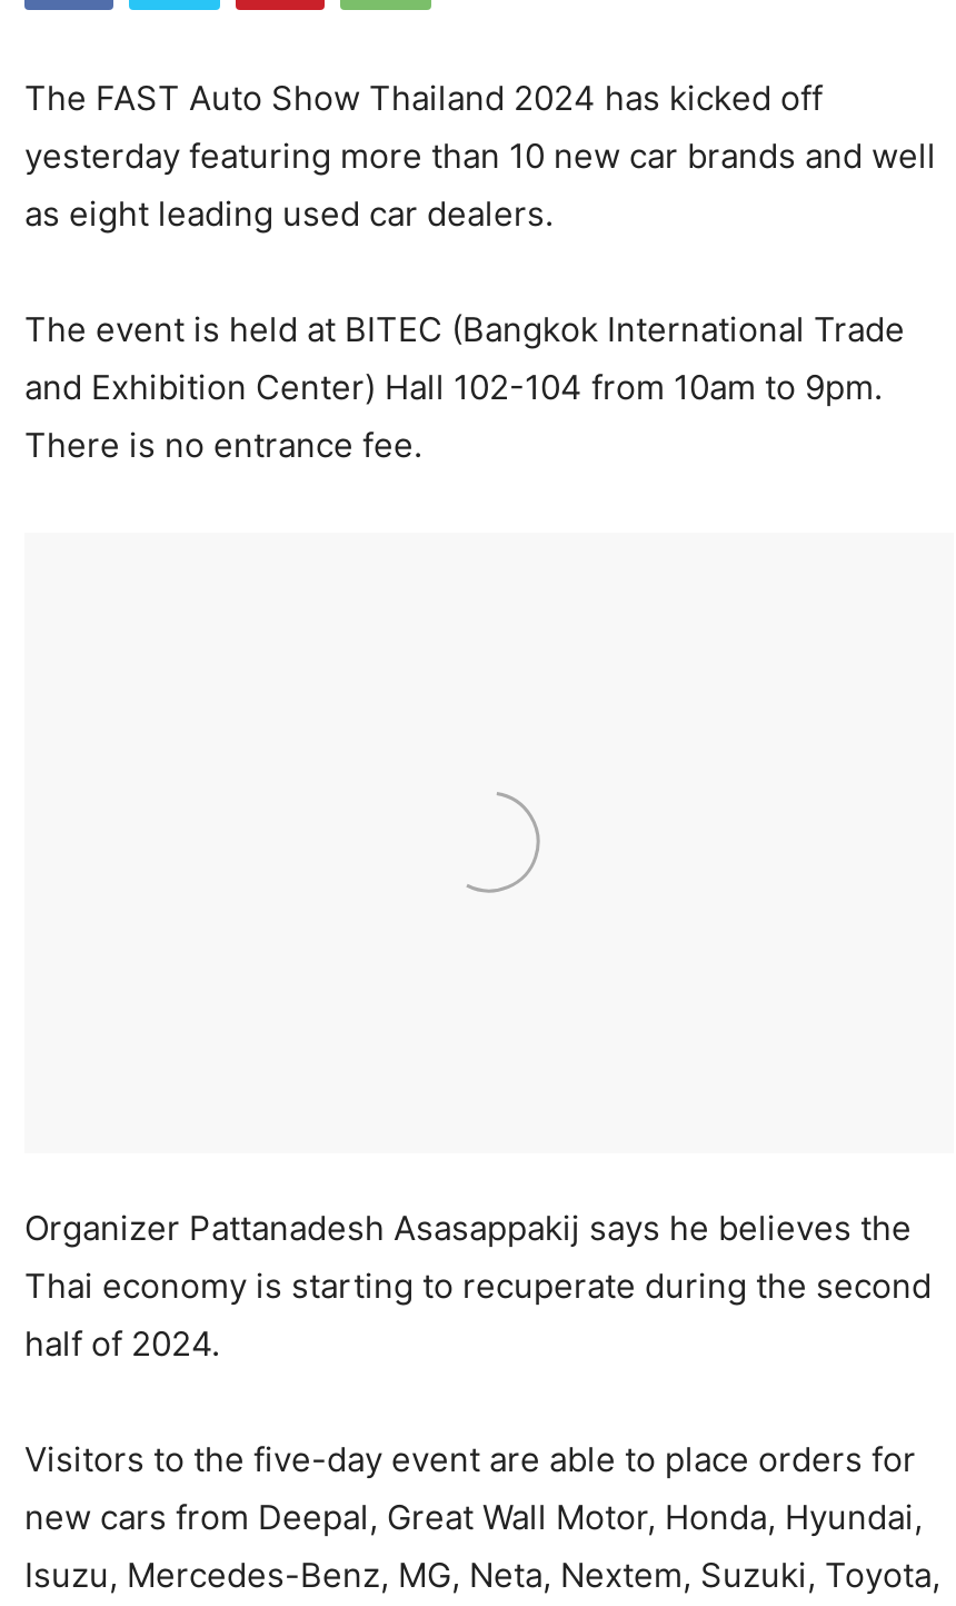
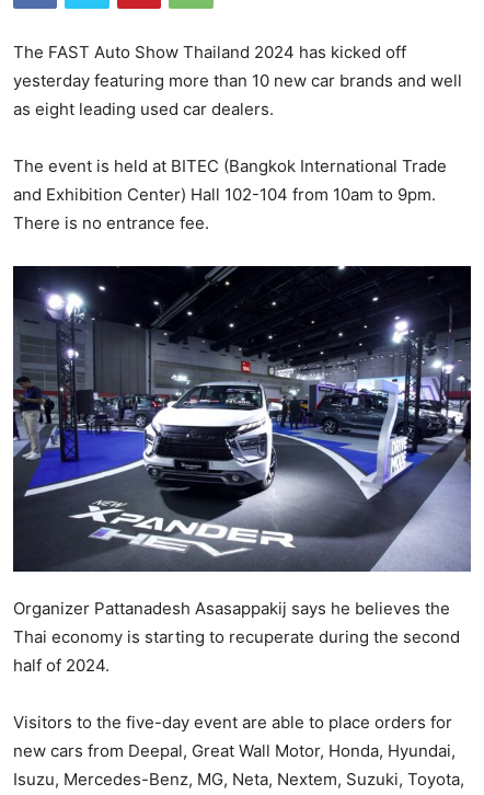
+ [image]
